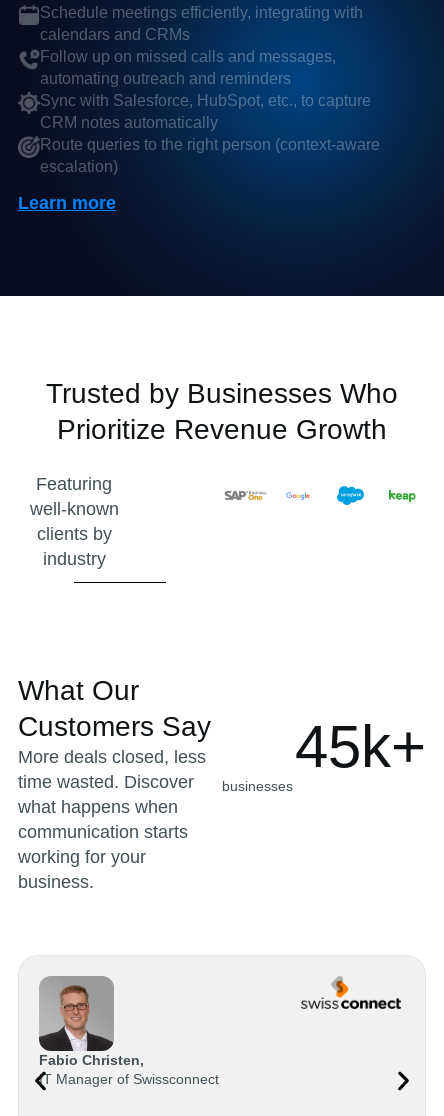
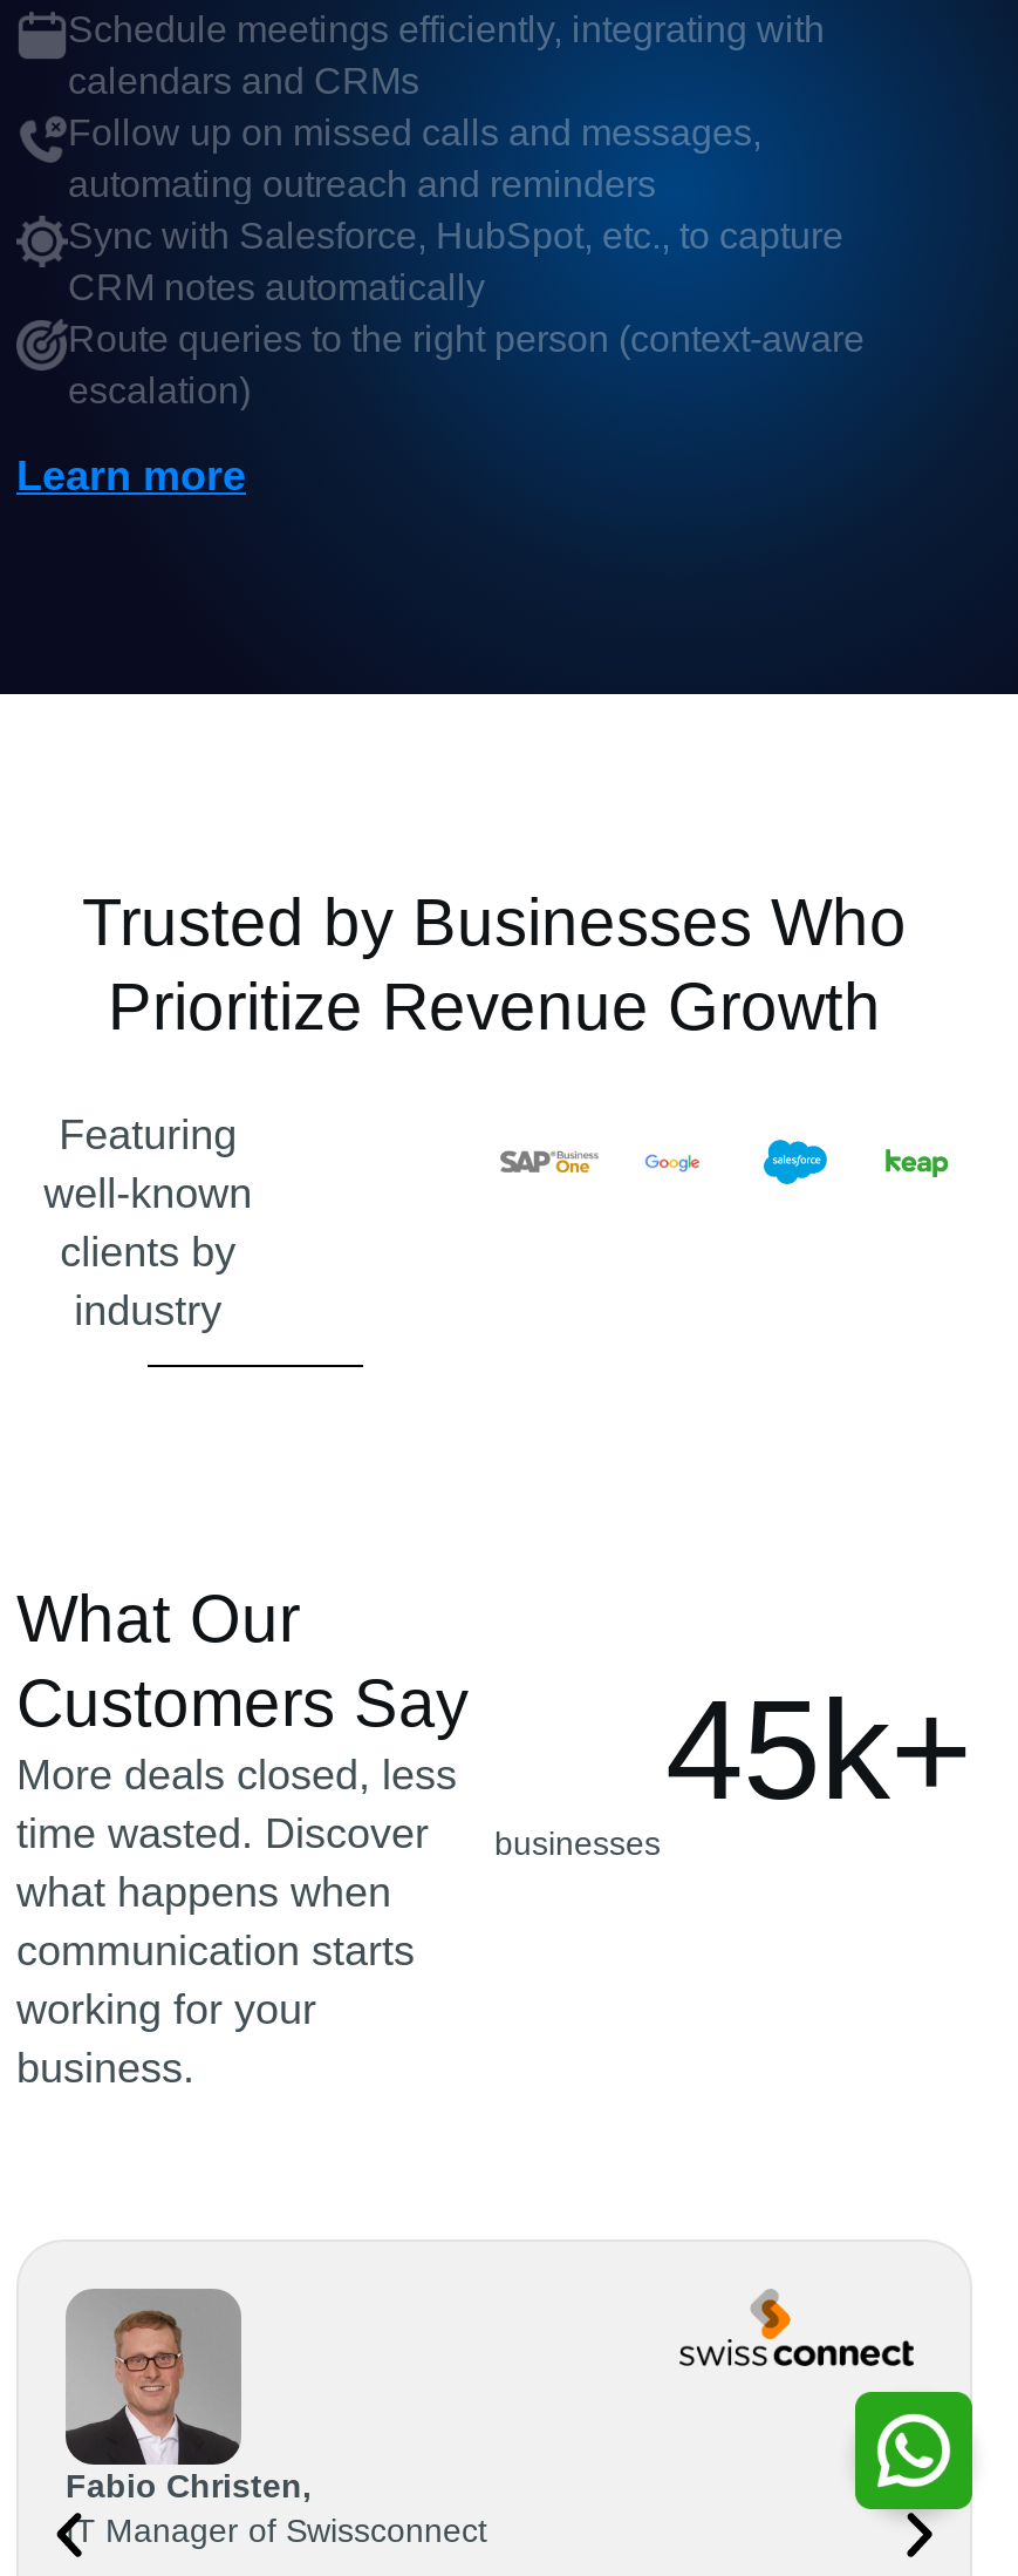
+ [image]
